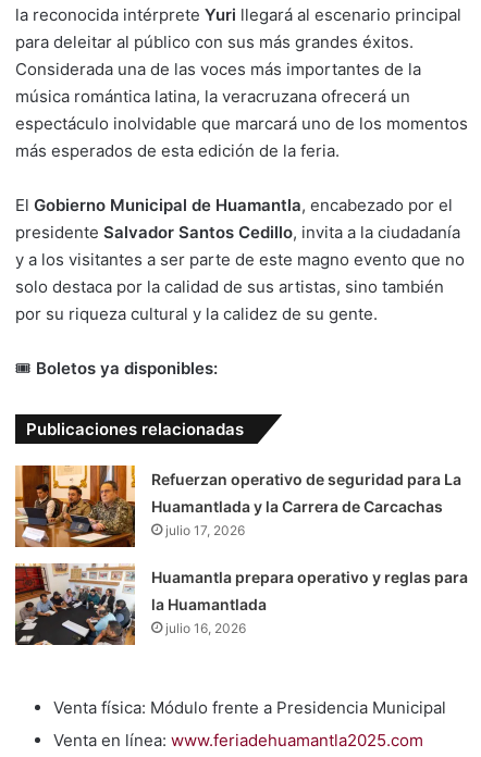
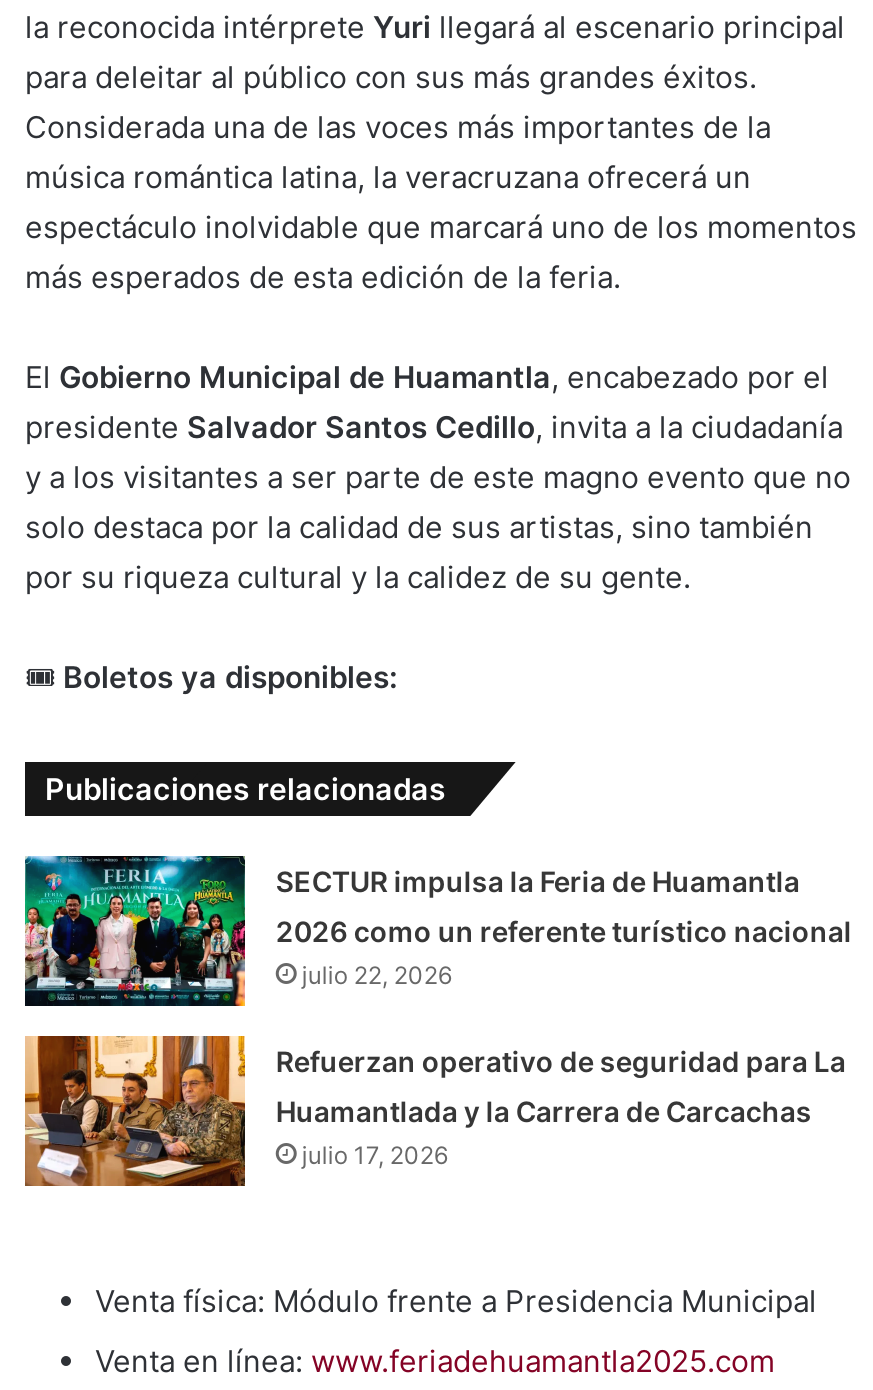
+ [image]
+ SECTUR impulsa la Feria de Huamantla
+ 2026 como un referente turístico nacional
+ julio 22, 2026

moved down: [image] | Refuerzan operativo de seguridad para La | Huamantlada y la Carrera de Carcachas | julio 17, 2026

- [image]
- Huamantla prepara operativo y reglas para
- la Huamantlada
- julio 16, 2026
